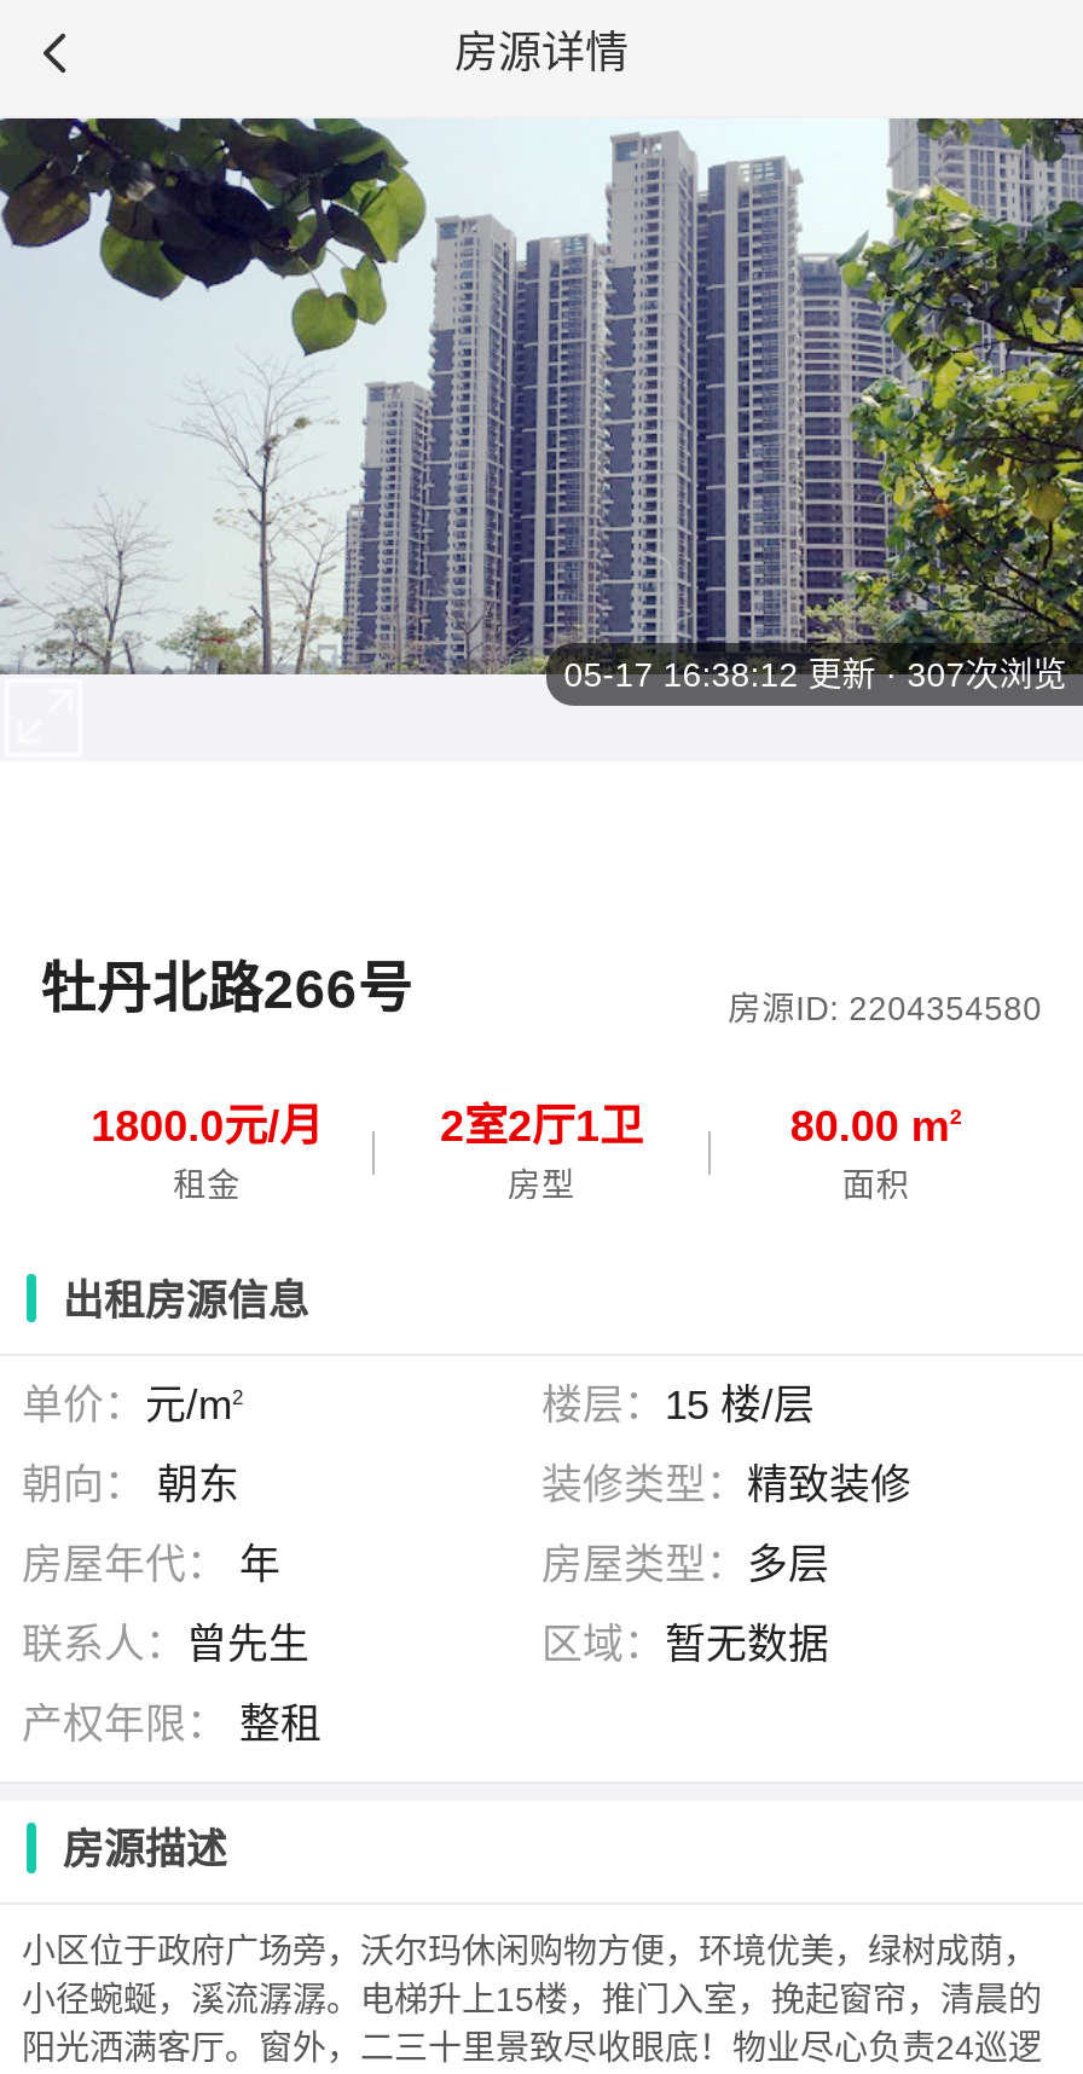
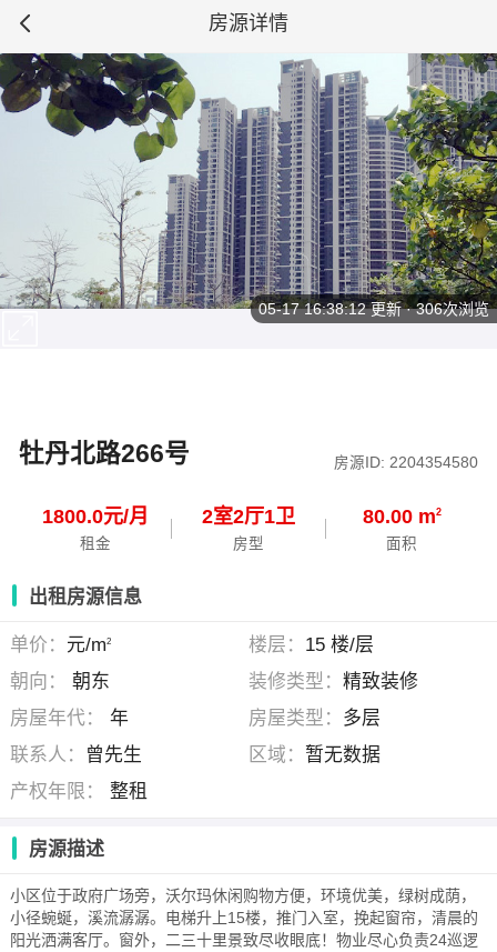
- 05-17 16:38:12更新 · 307次浏览
+ 05-17 16:38:12更新 · 306次浏览
